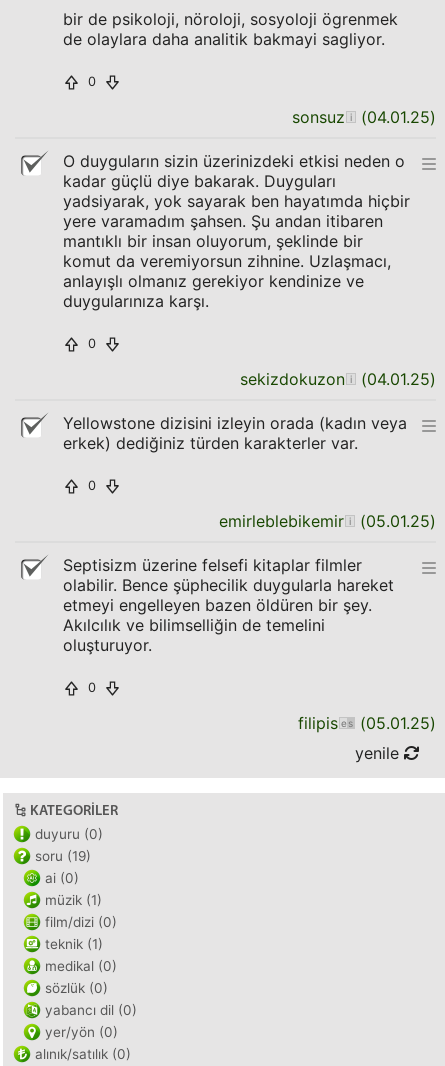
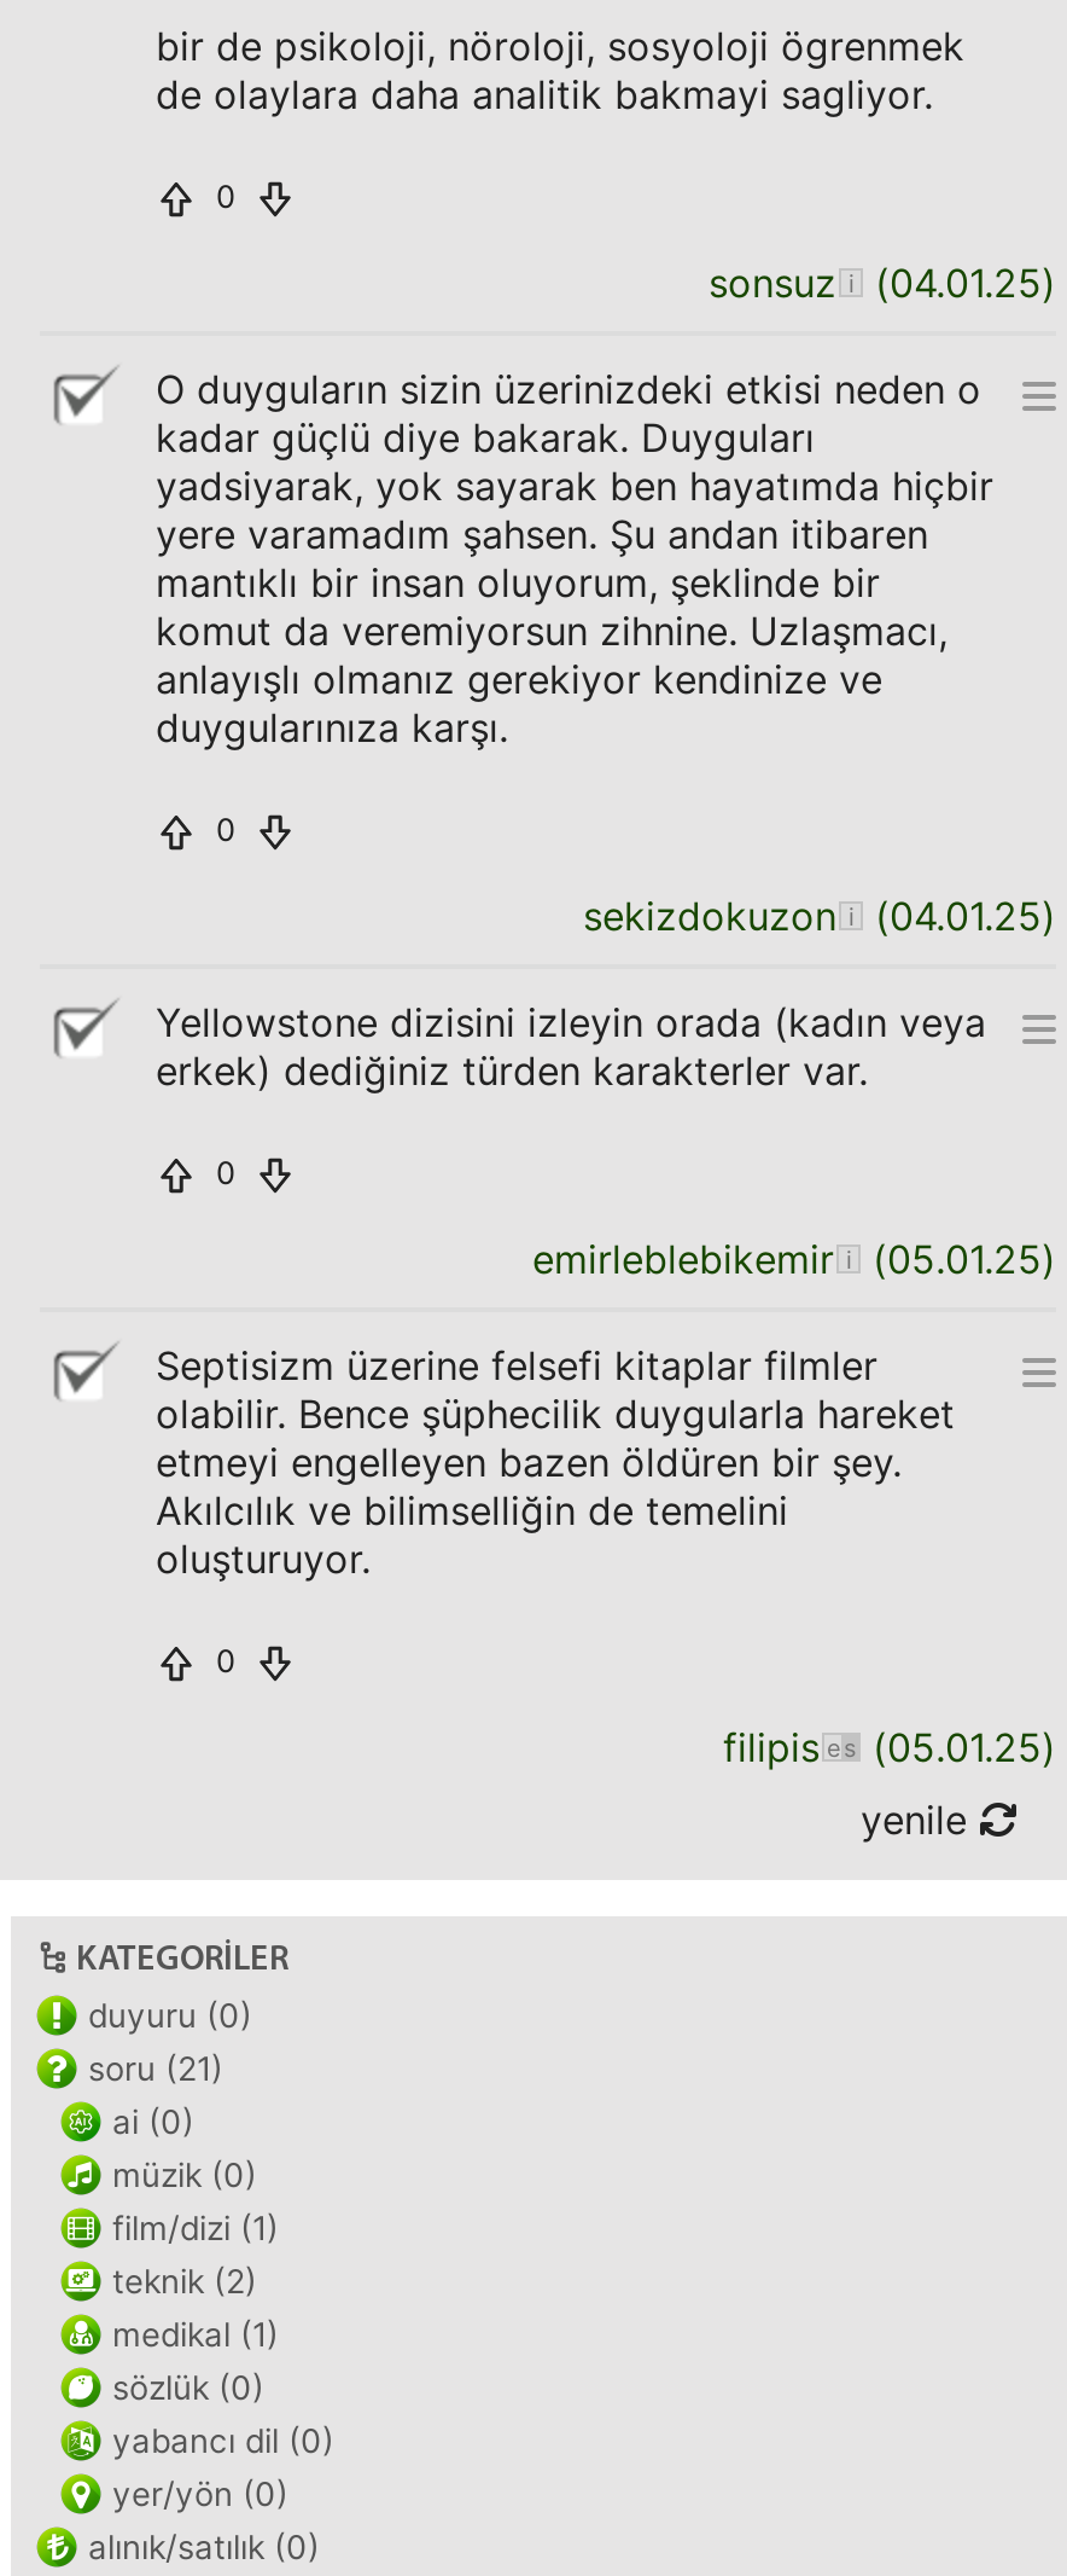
- soru (19)
+ soru (21)

- müzik (1)
+ müzik (0)

- film/dizi (0)
+ film/dizi (1)

- teknik (1)
+ teknik (2)

- medikal (0)
+ medikal (1)
